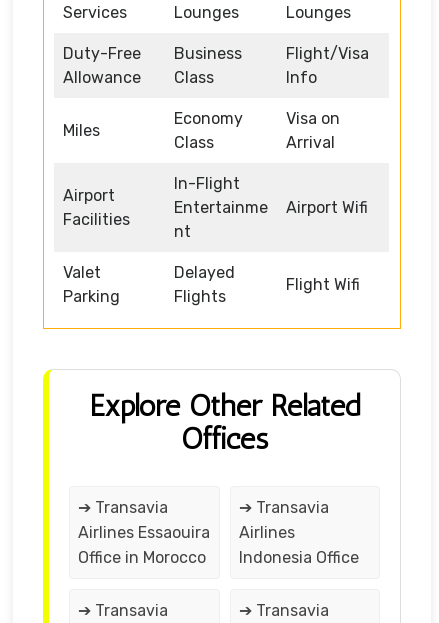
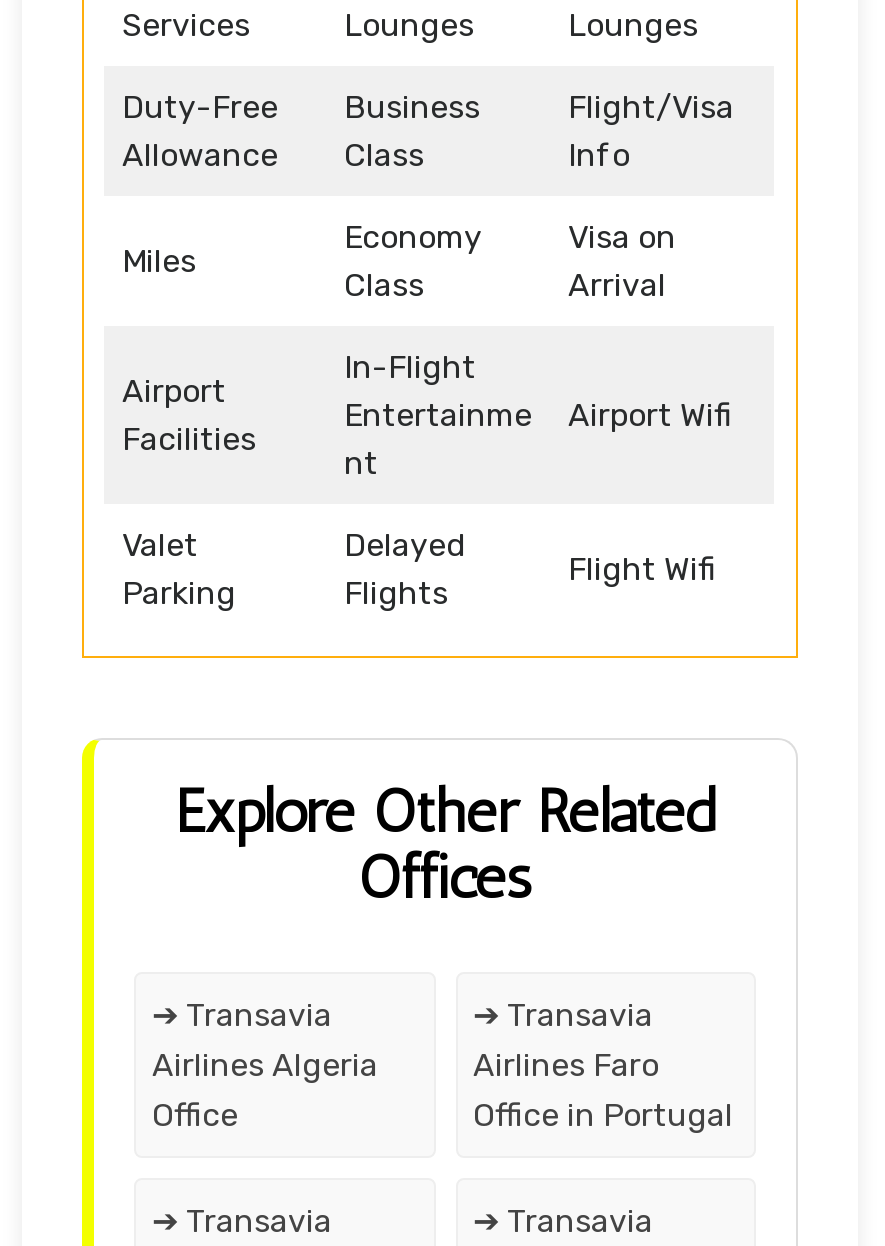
- Airlines Essaouira
- Office in Morocco
+ Airlines Algeria
+ Office

- Airlines
- Indonesia Office
+ Airlines Faro
+ Office in Portugal
